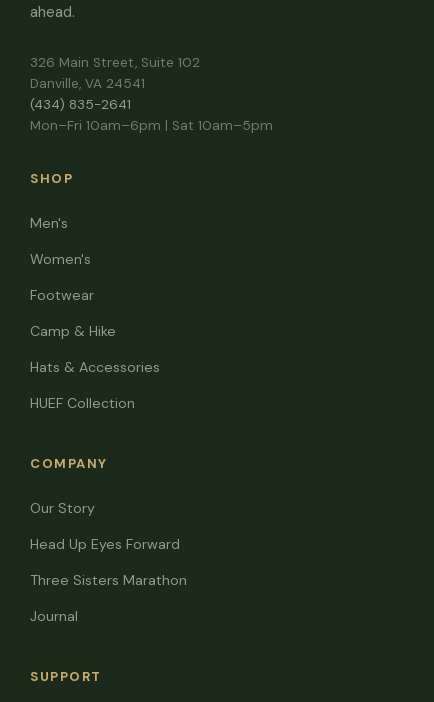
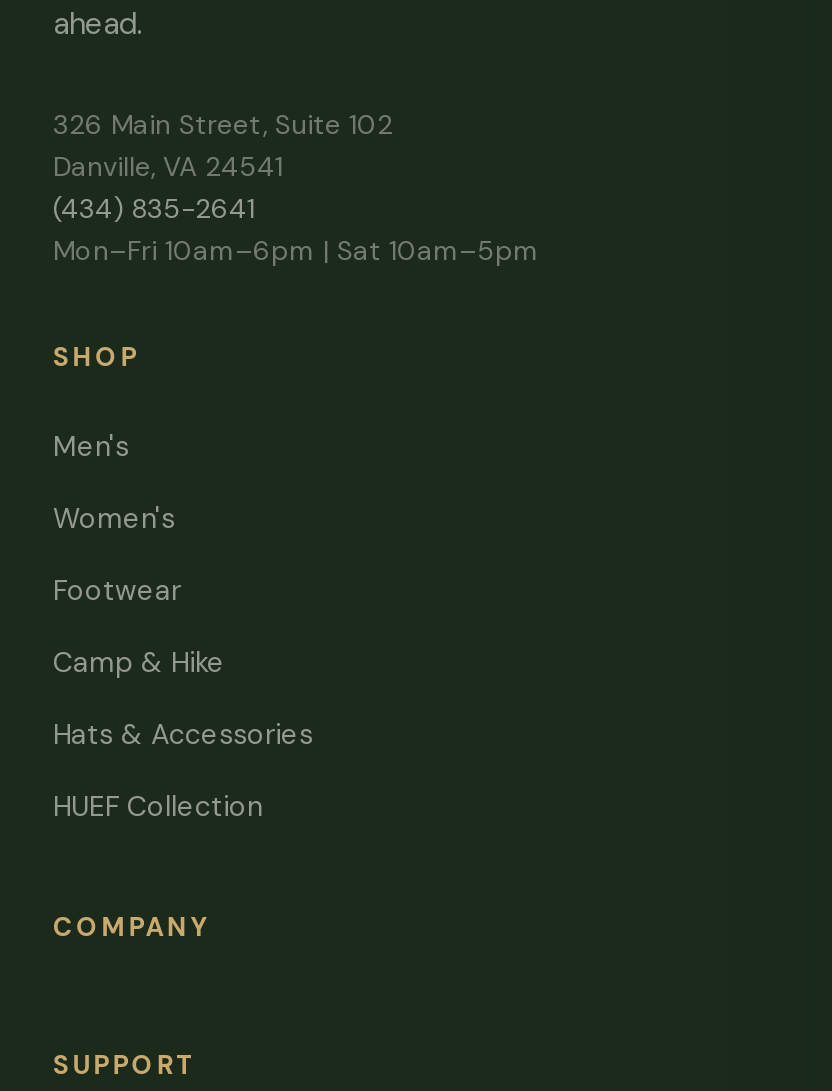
- Our Story
- Head Up Eyes Forward
- Three Sisters Marathon
- Journal
